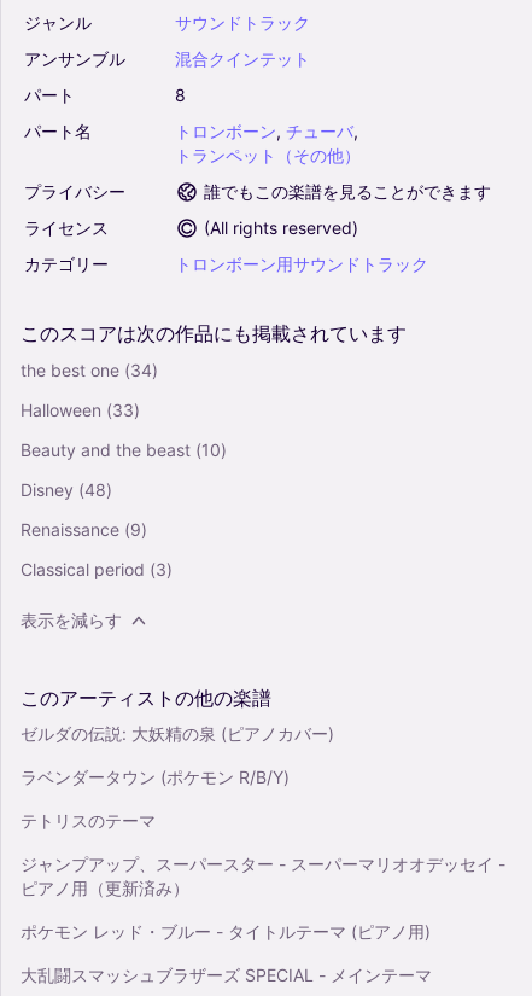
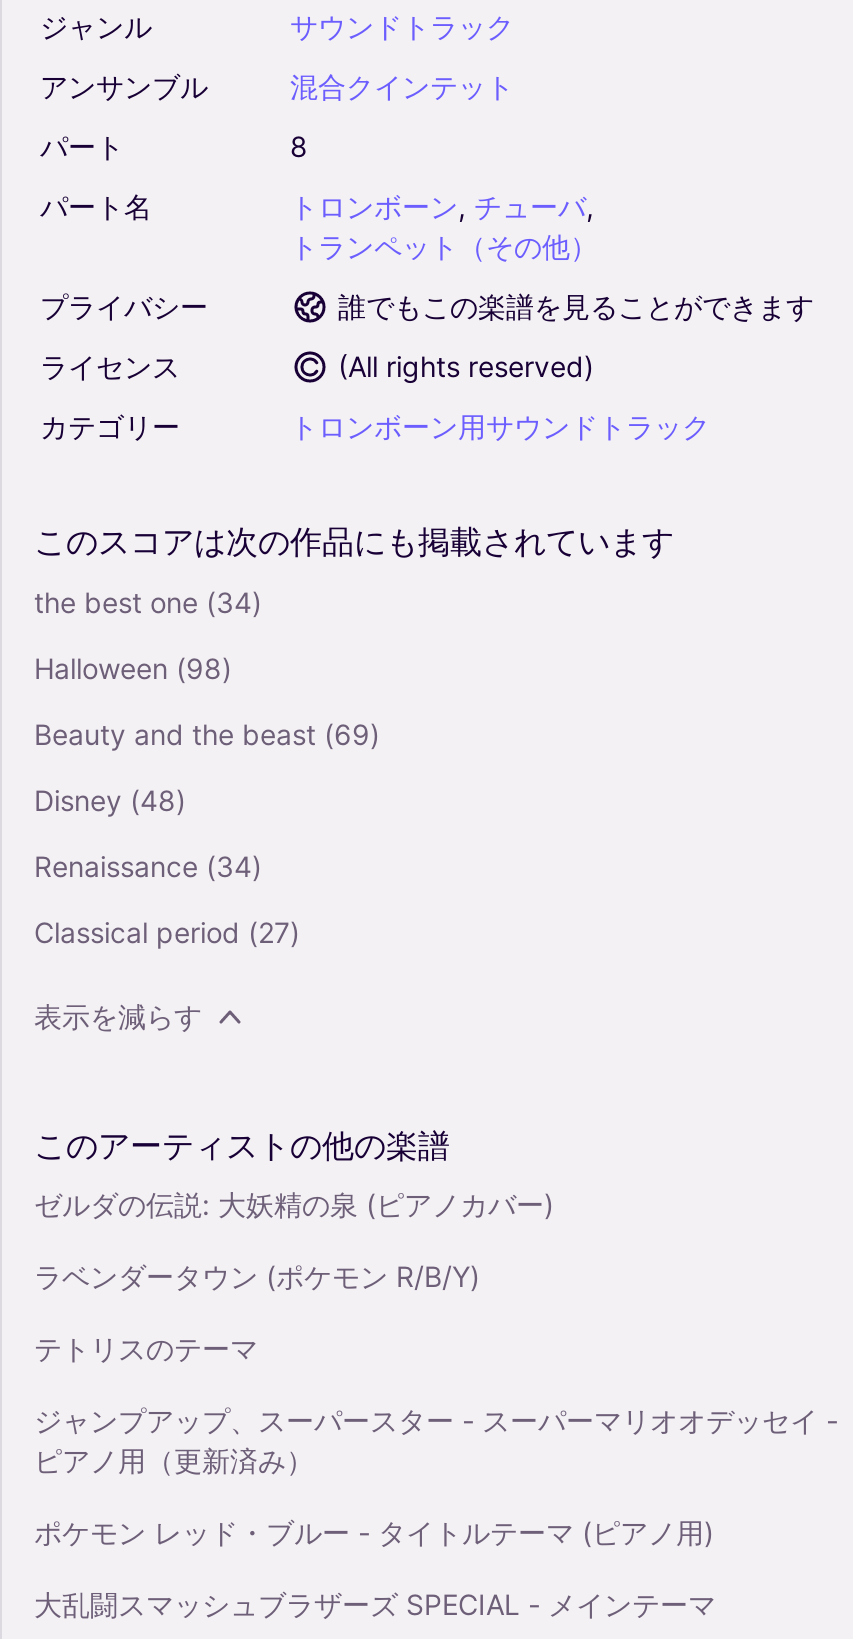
- Halloween (33)
+ Halloween (98)

- Beauty and the beast (10)
+ Beauty and the beast (69)

- Renaissance (9)
+ Renaissance (34)

- Classical period (3)
+ Classical period (27)
